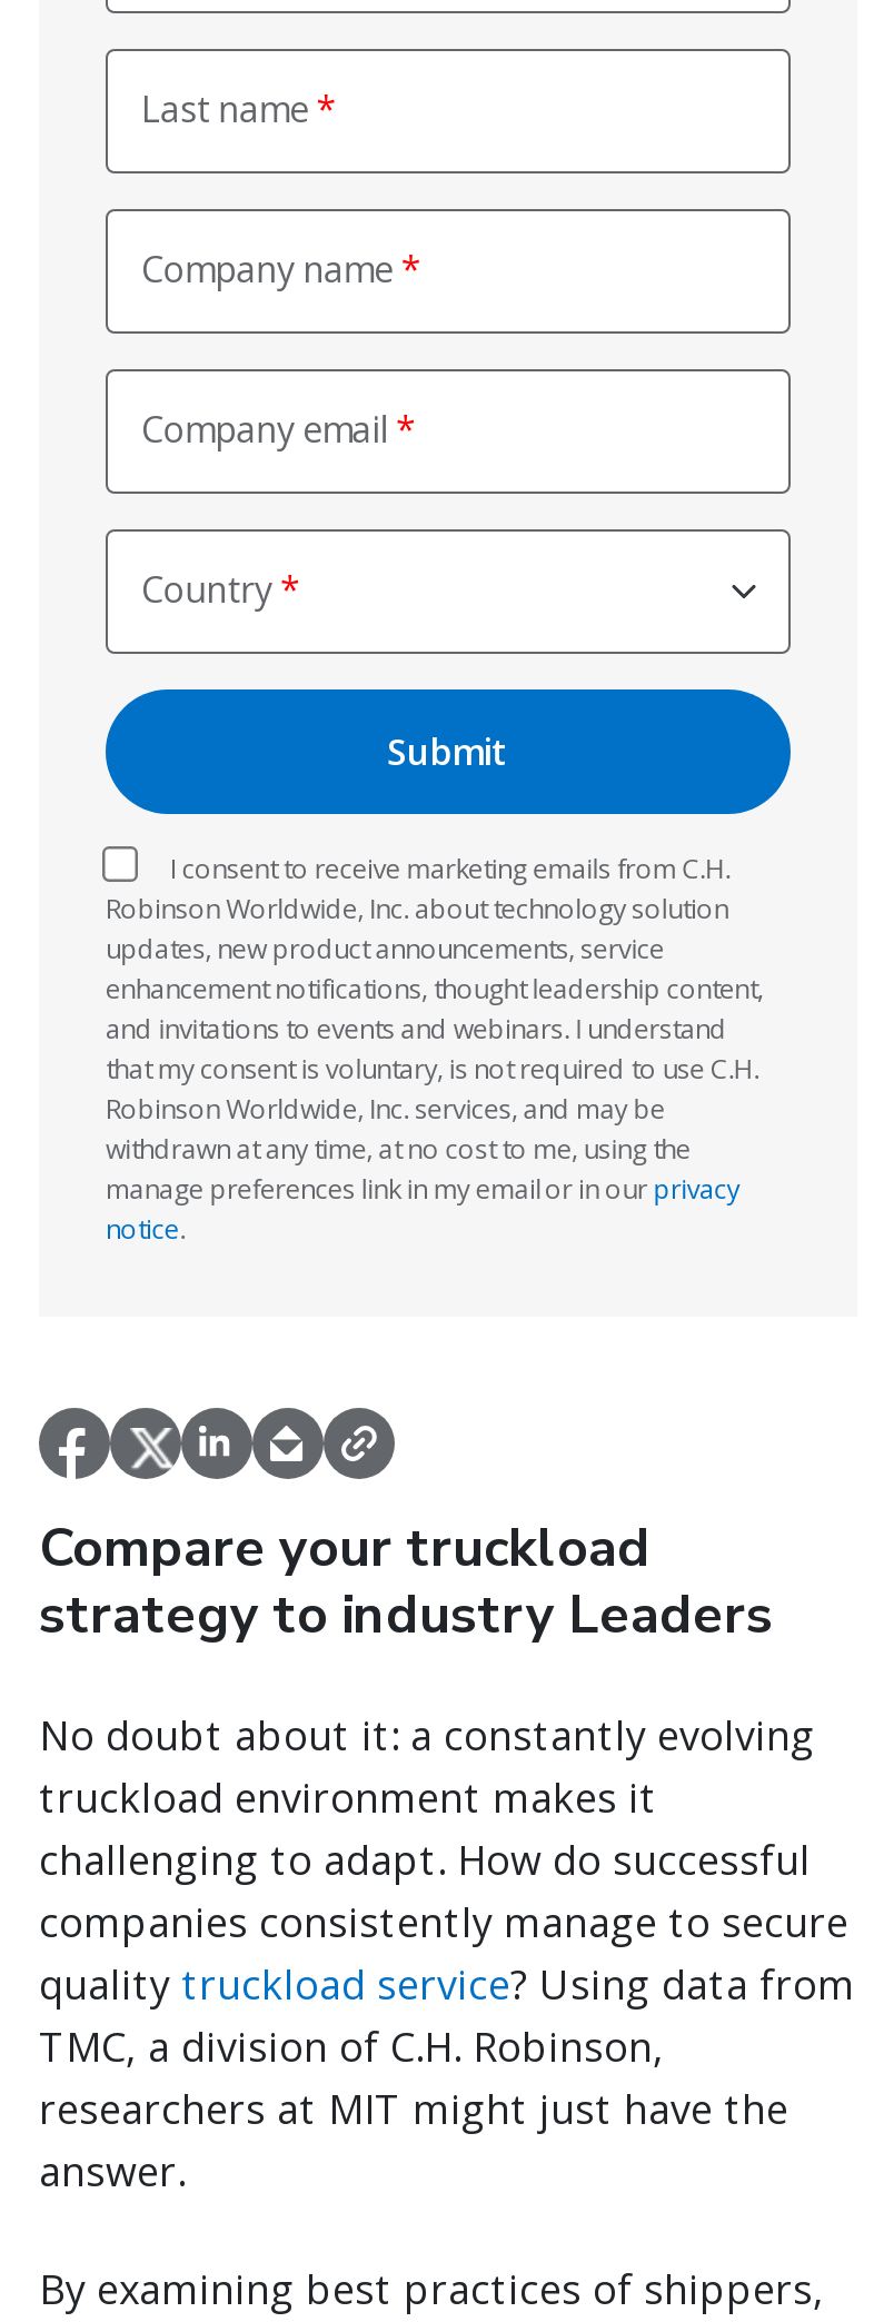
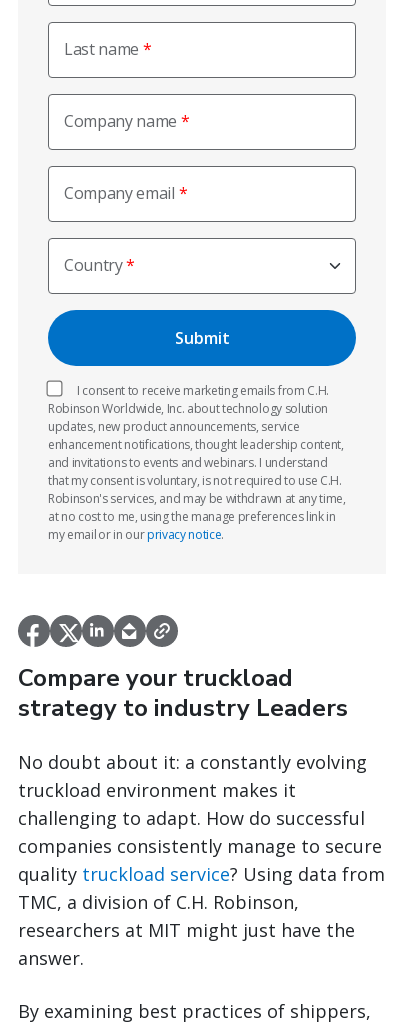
- Robinson Worldwide, Inc. services, and may be
- withdrawn at any time, at no cost to me, using the
- manage preferences link in my email or in our privacy
- notice.
+ Robinson's services, and may be withdrawn at any time,
+ at no cost to me, using the manage preferences link in
+ my email or in our privacy notice.
